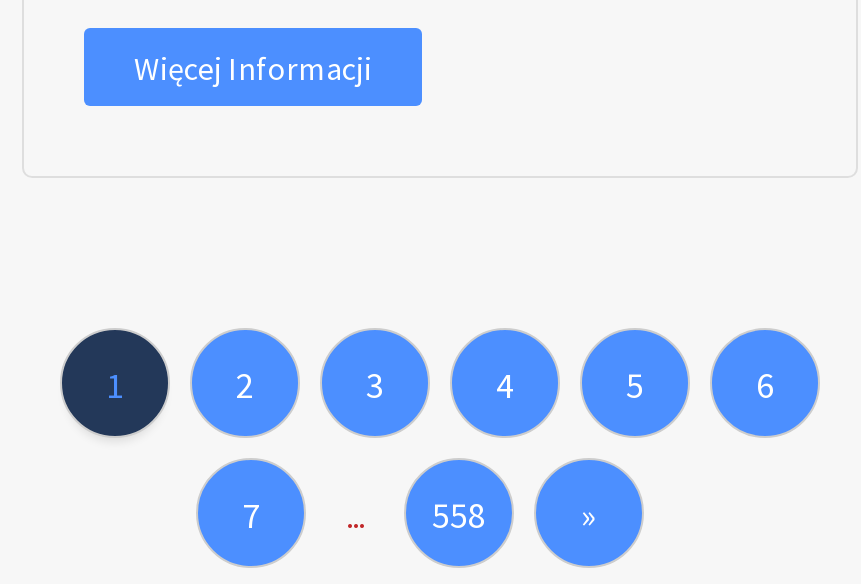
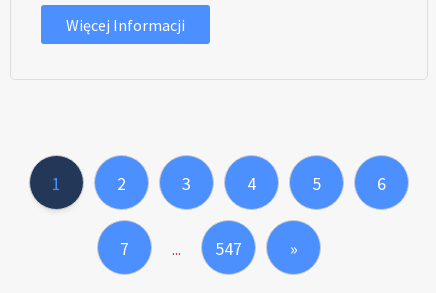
- 558
+ 547
